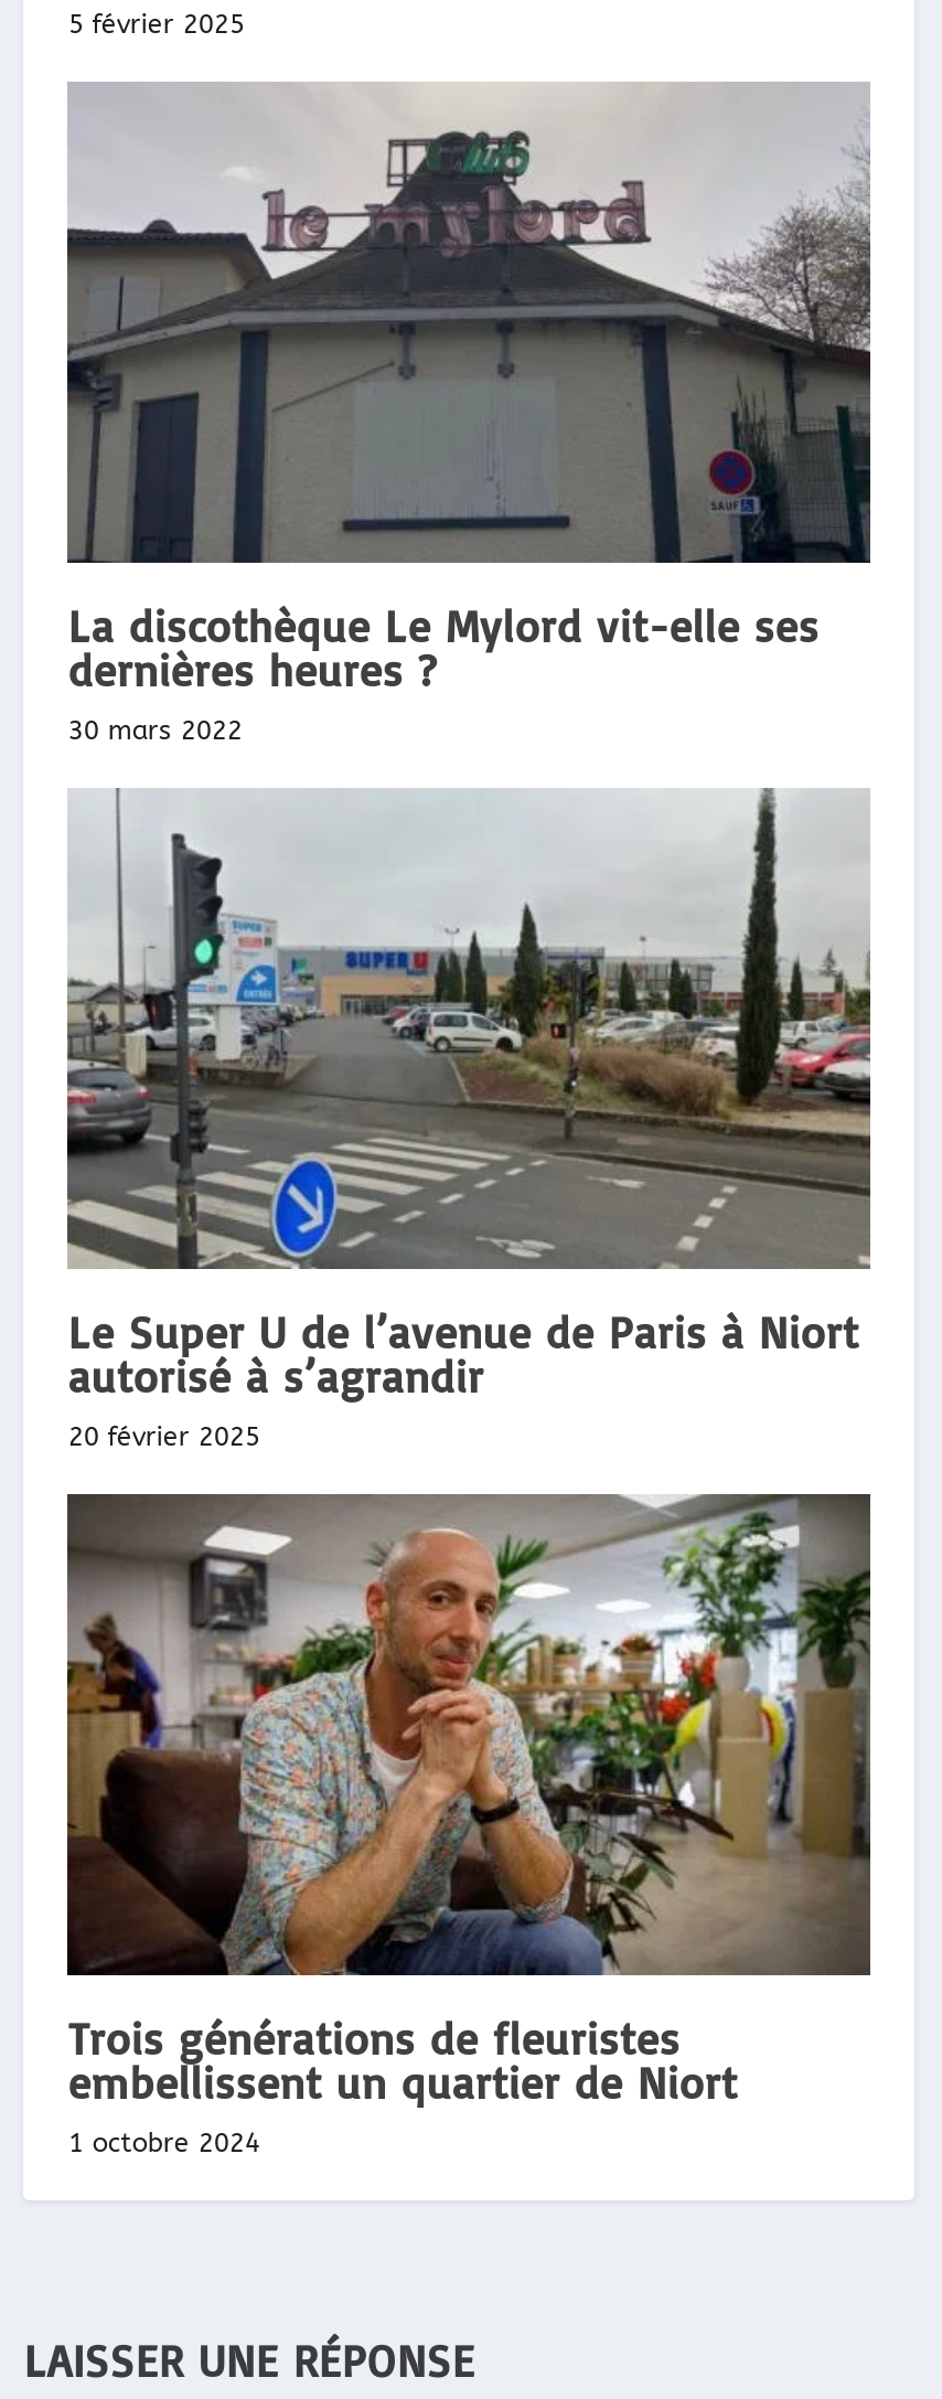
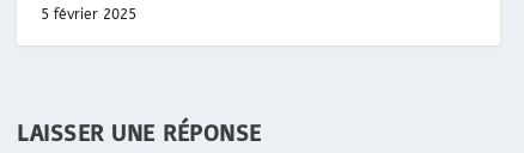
- [image]
- La discothèque Le Mylord vit-elle ses
- dernières heures ?
- 30 mars 2022

- [image]
- Le Super U de l’avenue de Paris à Niort
- autorisé à s’agrandir
- 20 février 2025

- [image]
- Trois générations de fleuristes
- embellissent un quartier de Niort
- 1 octobre 2024
